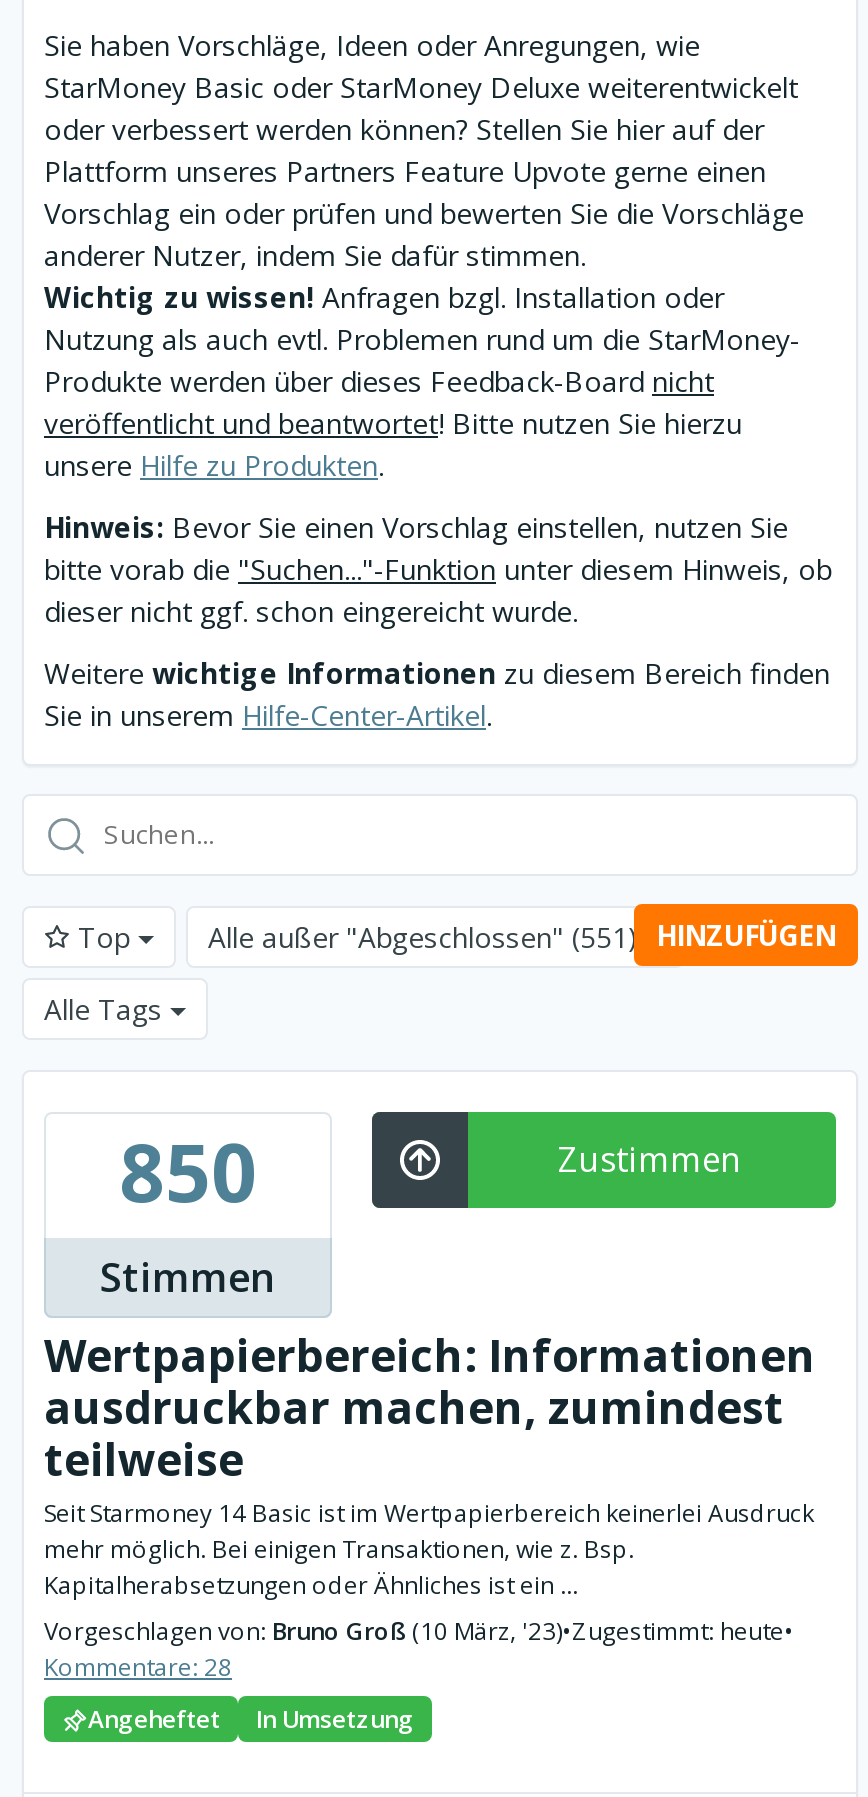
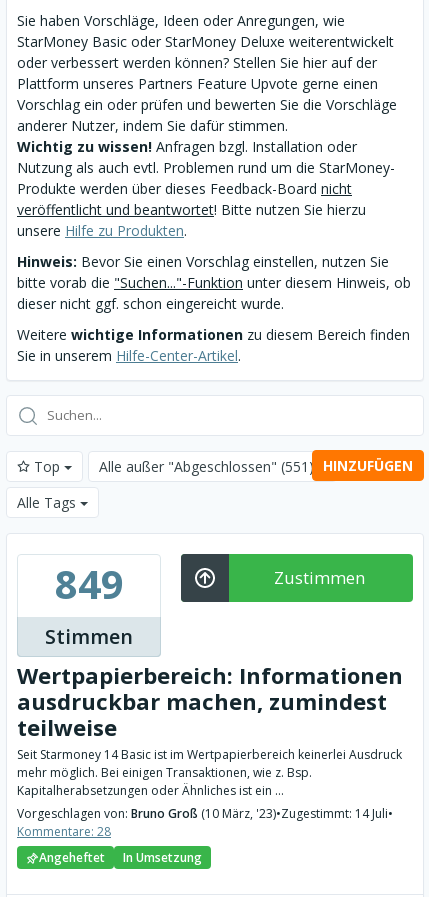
- 850
+ 849

- Vorgeschlagen von: Bruno Groß (10 März, '23)•Zugestimmt: heute•
+ Vorgeschlagen von: Bruno Groß (10 März, '23)•Zugestimmt: 14 Juli•
